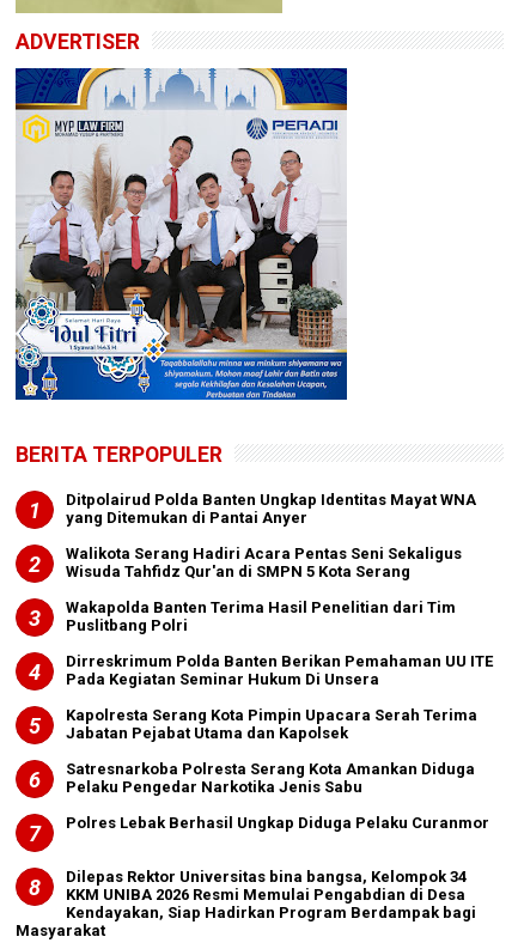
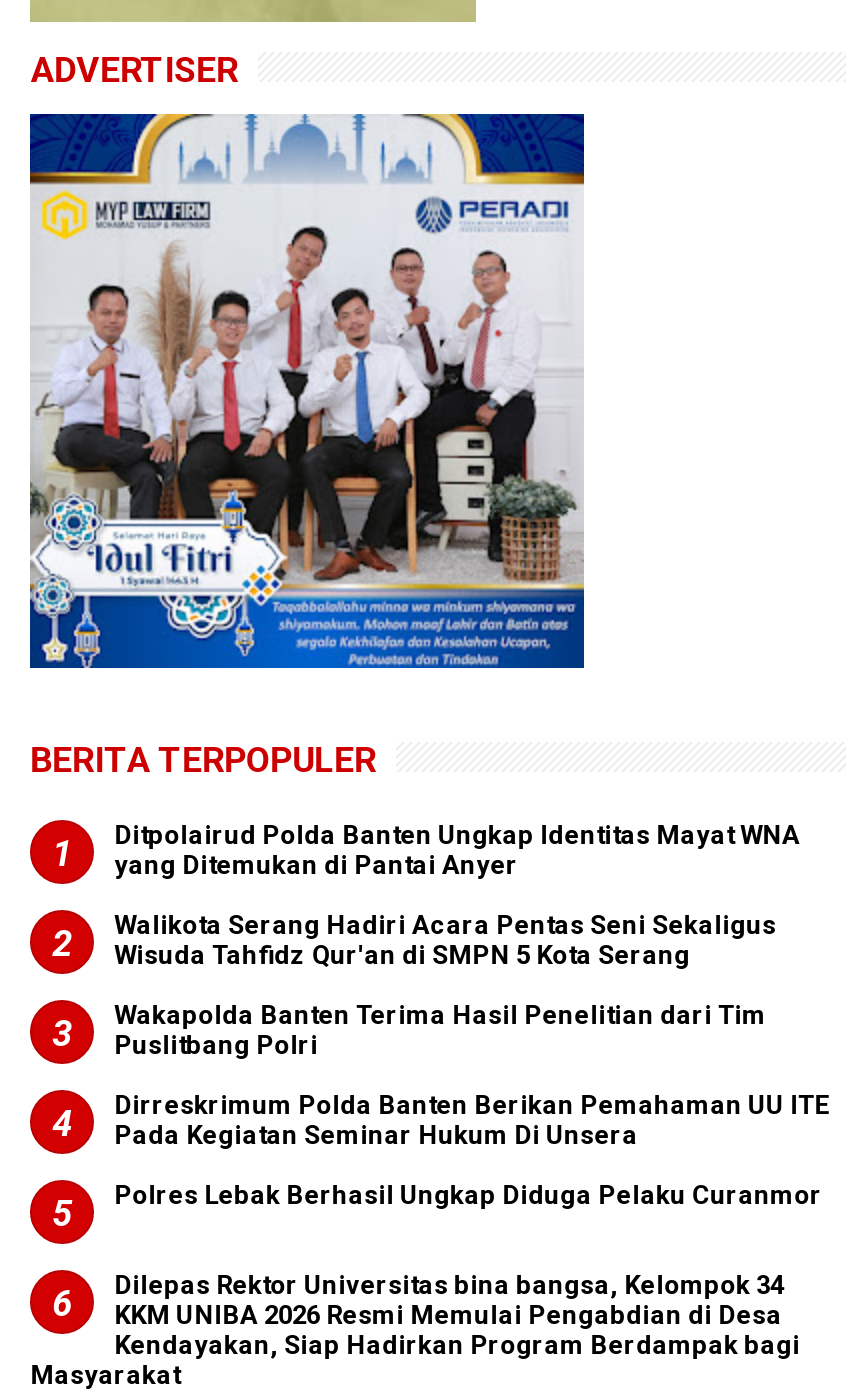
- Kapolresta Serang Kota Pimpin Upacara Serah Terima
- Jabatan Pejabat Utama dan Kapolsek
- Satresnarkoba Polresta Serang Kota Amankan Diduga
- Pelaku Pengedar Narkotika Jenis Sabu
